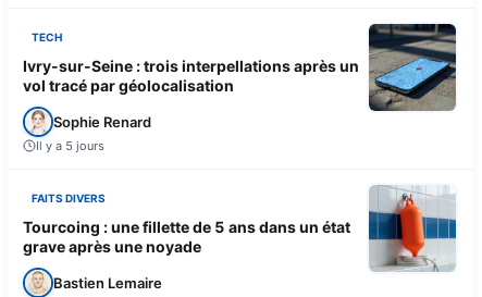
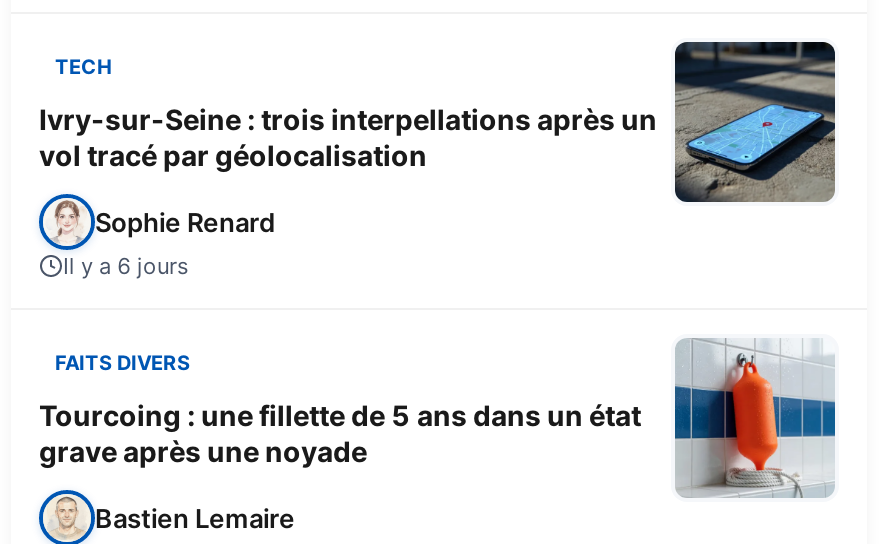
- Il y a 5 jours
+ Il y a 6 jours
